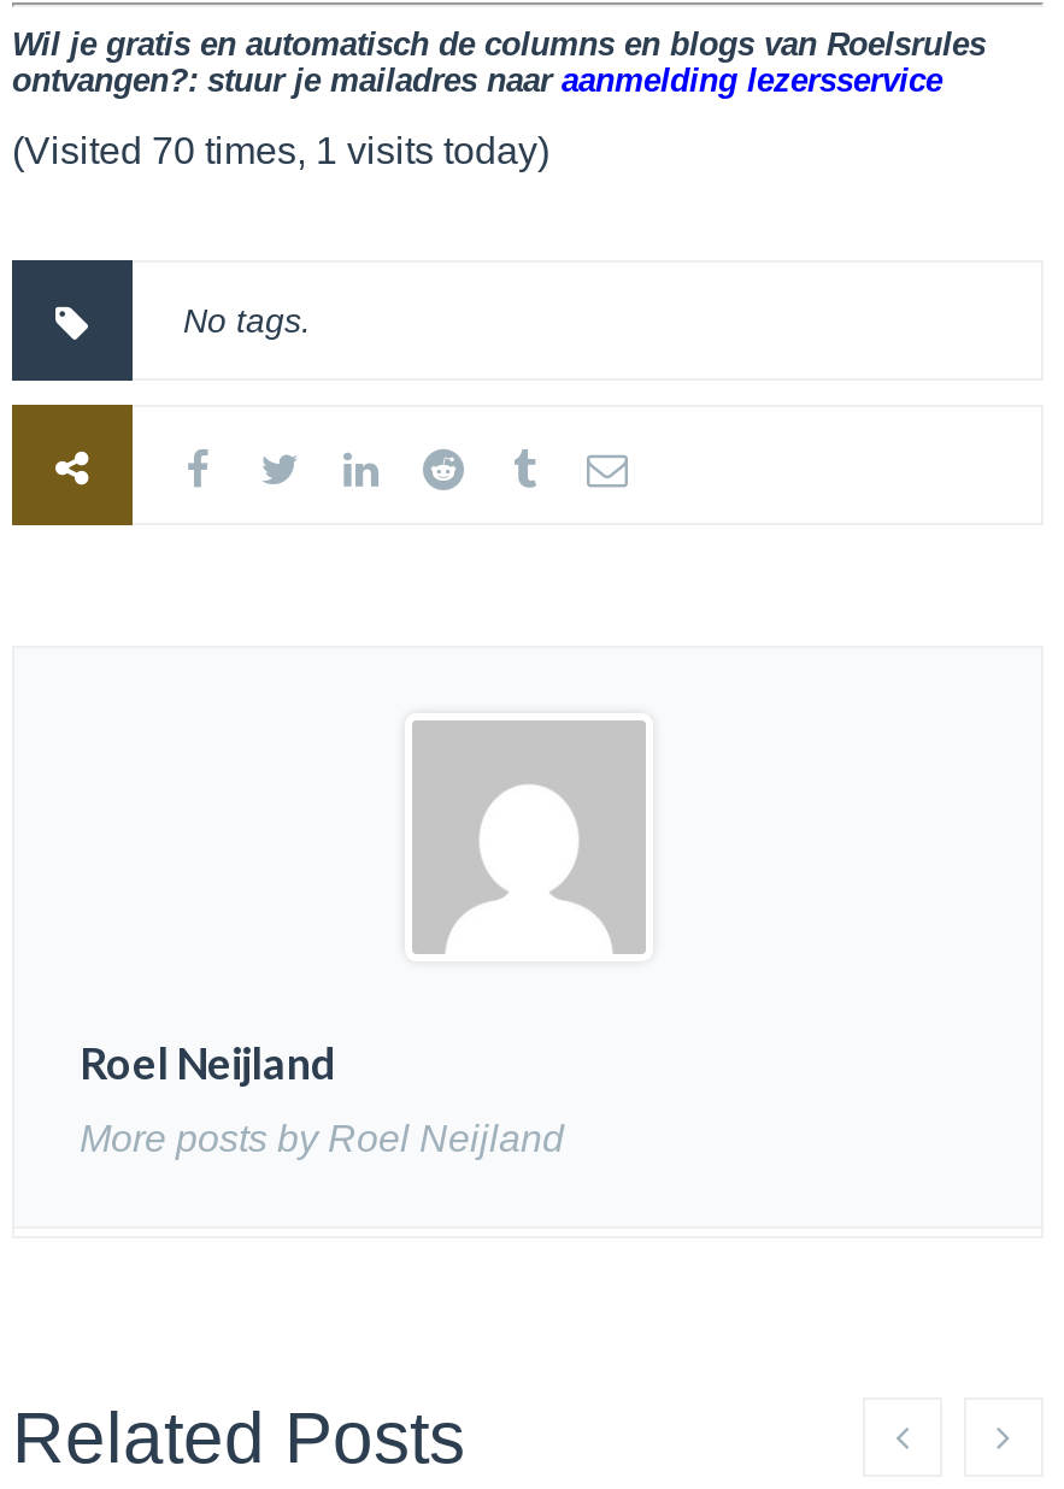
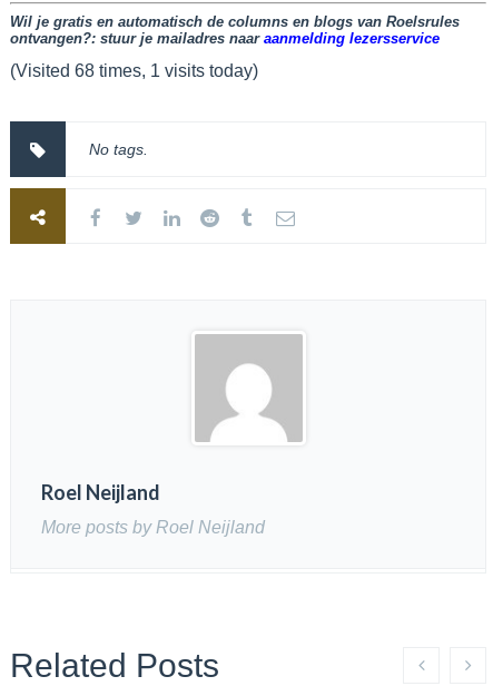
- (Visited 70 times, 1 visits today)
+ (Visited 68 times, 1 visits today)
